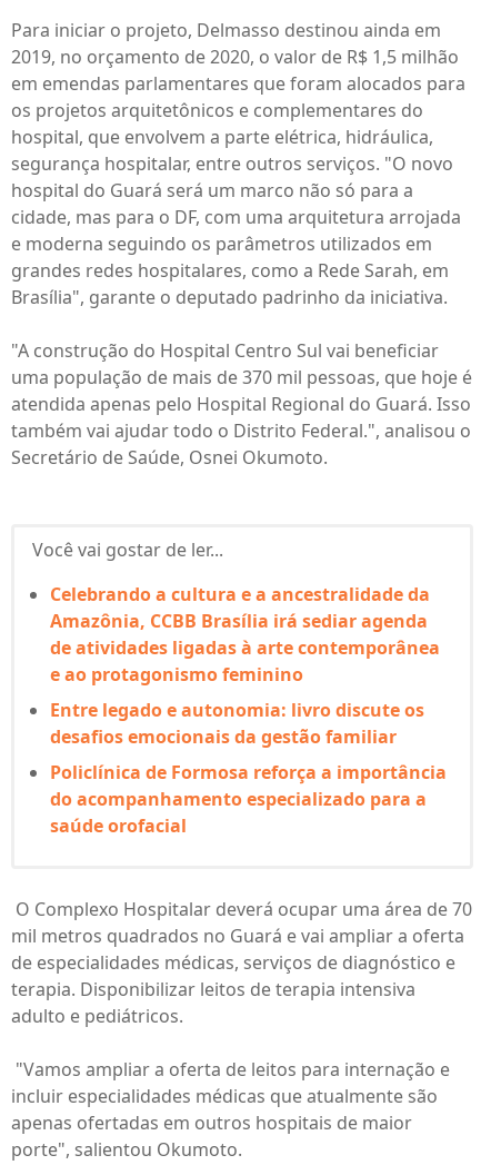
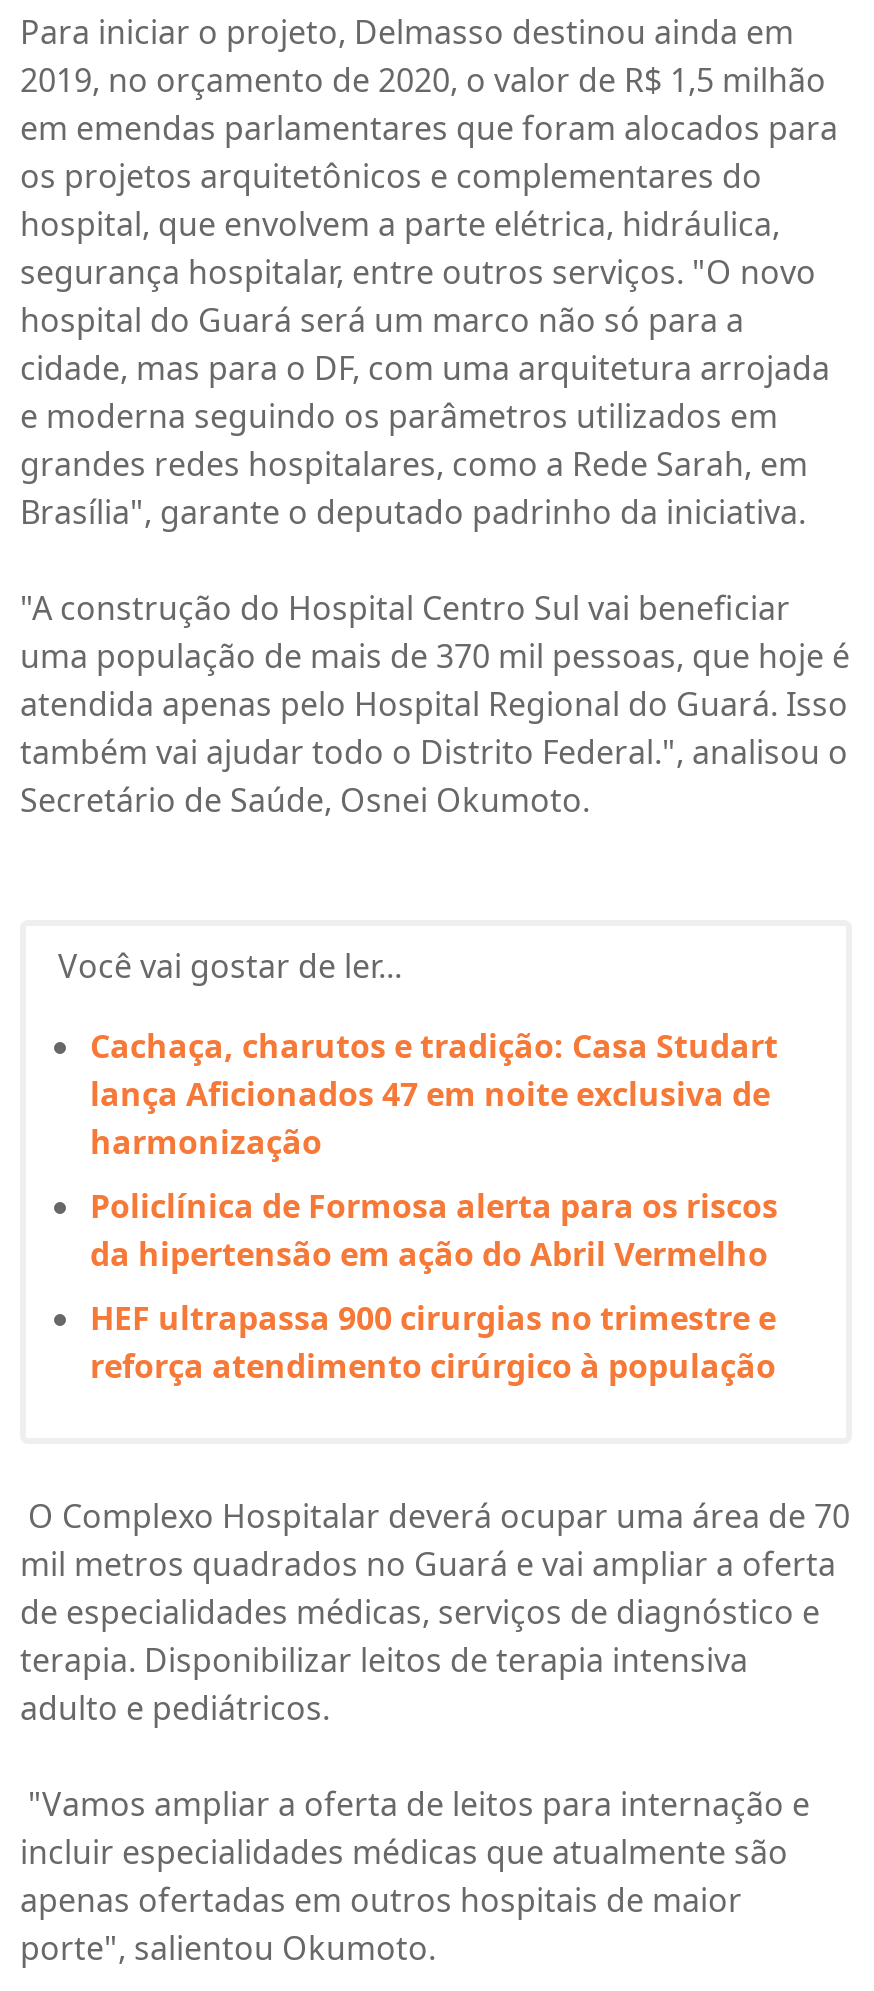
- Celebrando a cultura e a ancestralidade da
- Amazônia, CCBB Brasília irá sediar agenda
- de atividades ligadas à arte contemporânea
- e ao protagonismo feminino
+ Cachaça, charutos e tradição: Casa Studart
+ lança Aficionados 47 em noite exclusiva de
+ harmonização

- Entre legado e autonomia: livro discute os
- desafios emocionais da gestão familiar
+ Policlínica de Formosa alerta para os riscos
+ da hipertensão em ação do Abril Vermelho

- Policlínica de Formosa reforça a importância
- do acompanhamento especializado para a
- saúde orofacial
+ HEF ultrapassa 900 cirurgias no trimestre e
+ reforça atendimento cirúrgico à população
